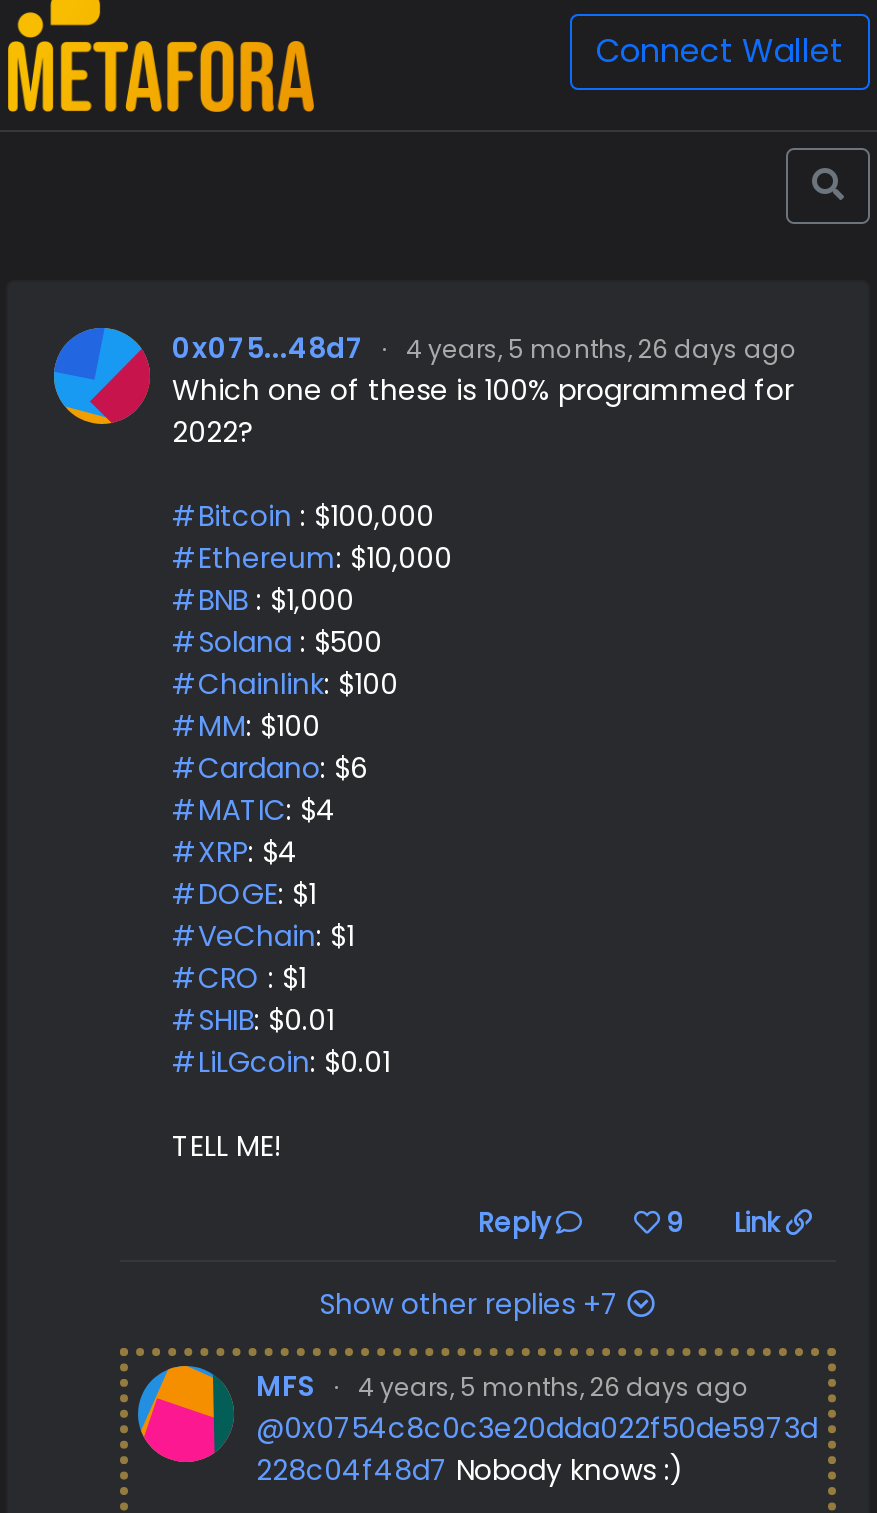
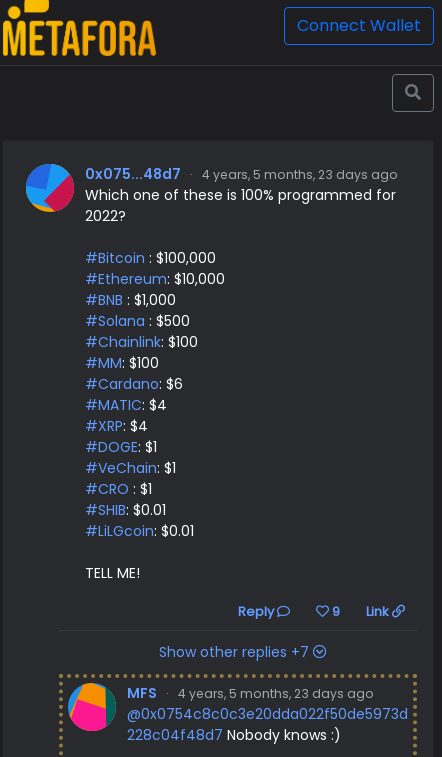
- 0x075...48d7 · 4 years, 5 months, 26 days ago
+ 0x075...48d7 · 4 years, 5 months, 23 days ago

- MFS · 4 years, 5 months, 26 days ago
+ MFS · 4 years, 5 months, 23 days ago
